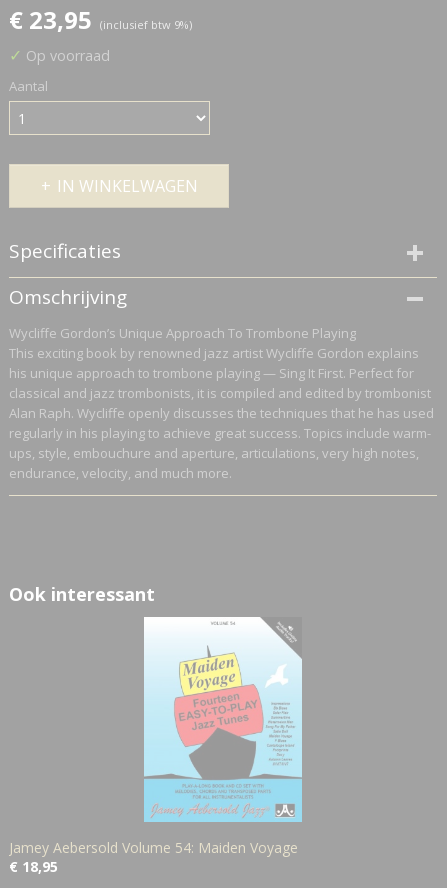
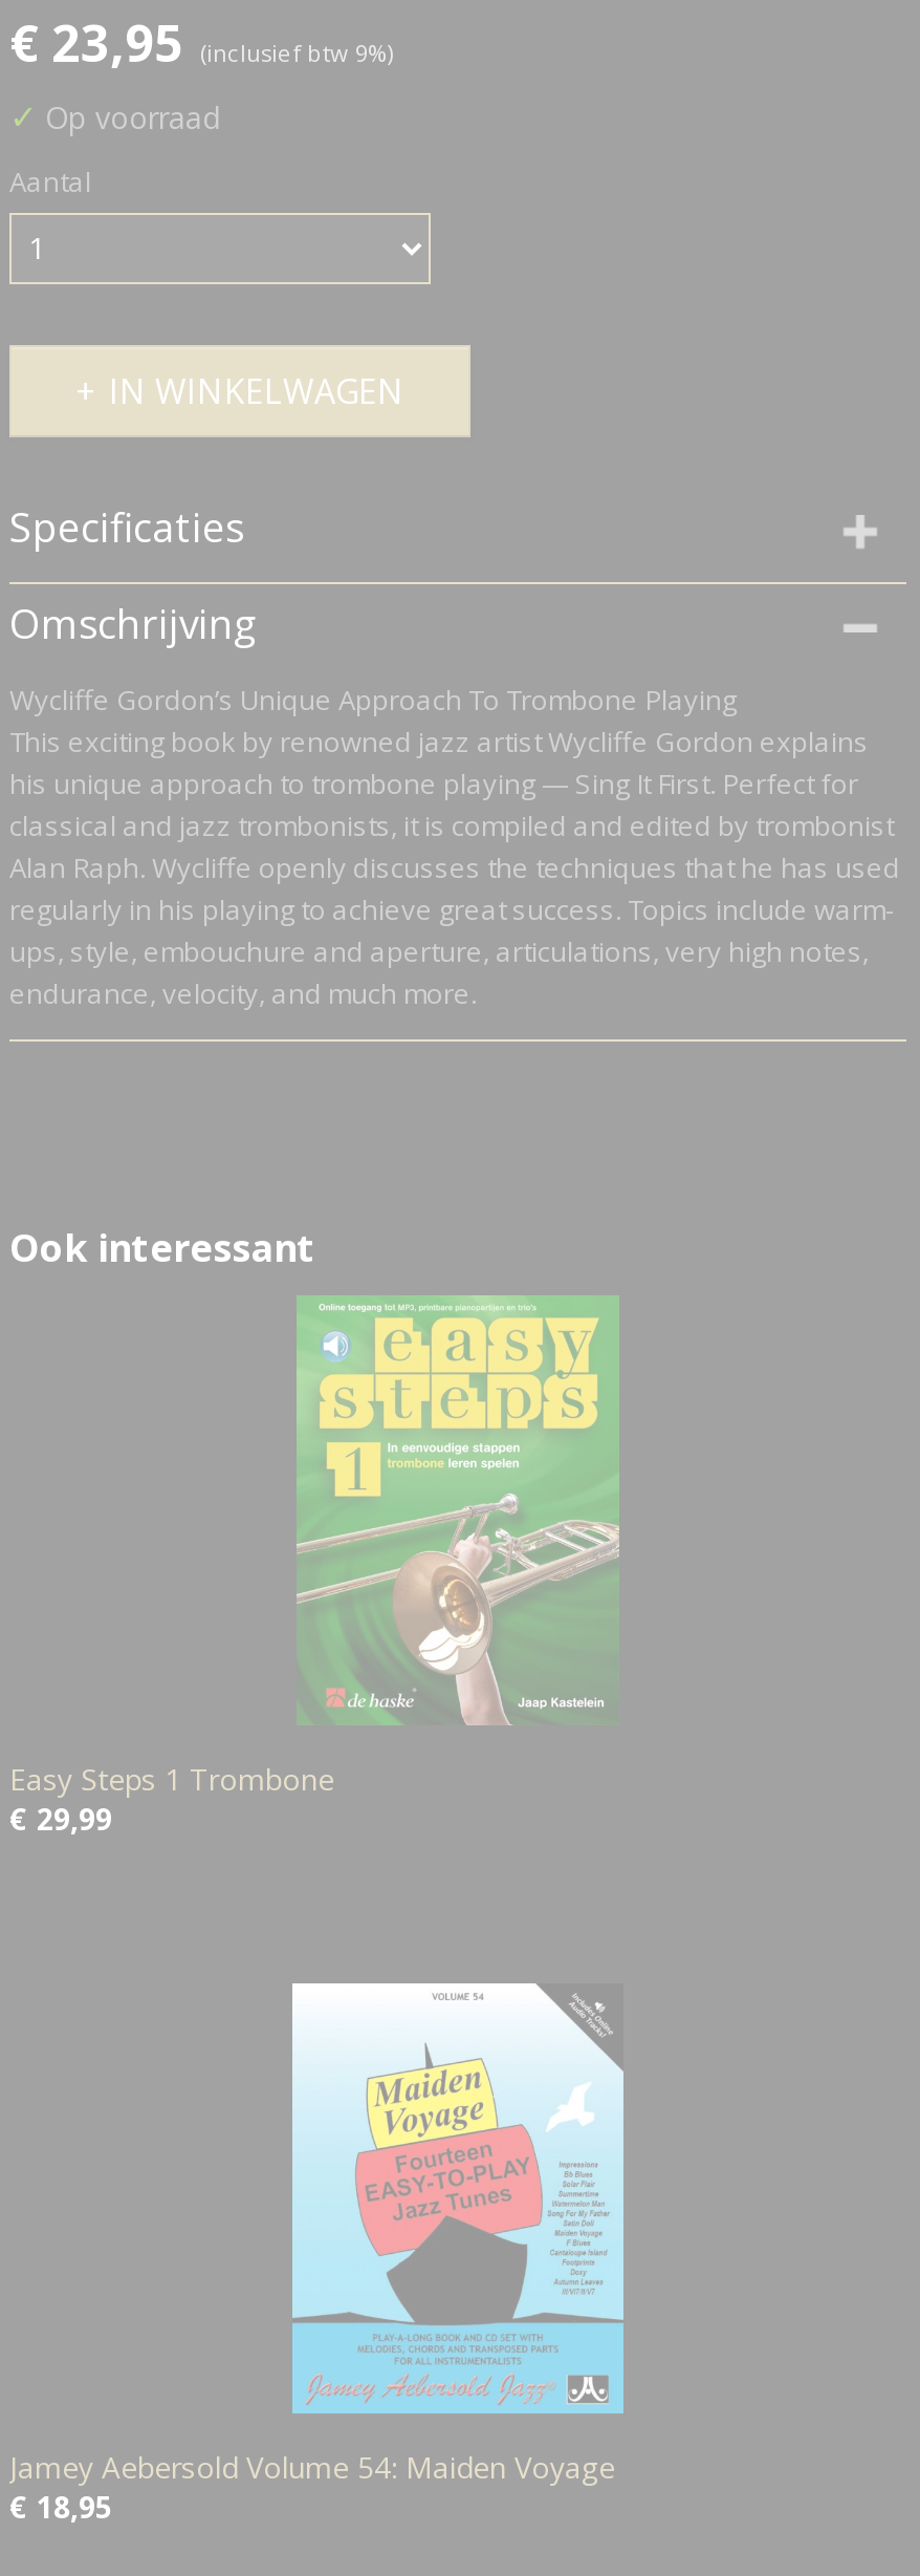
+ [image]
+ Easy Steps 1 Trombone
+ € 29,99
